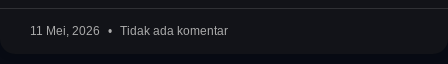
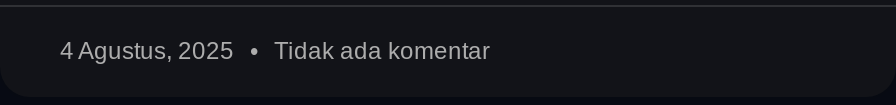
- 11 Mei, 2026 Tidak ada komentar
+ 4 Agustus, 2025 Tidak ada komentar
